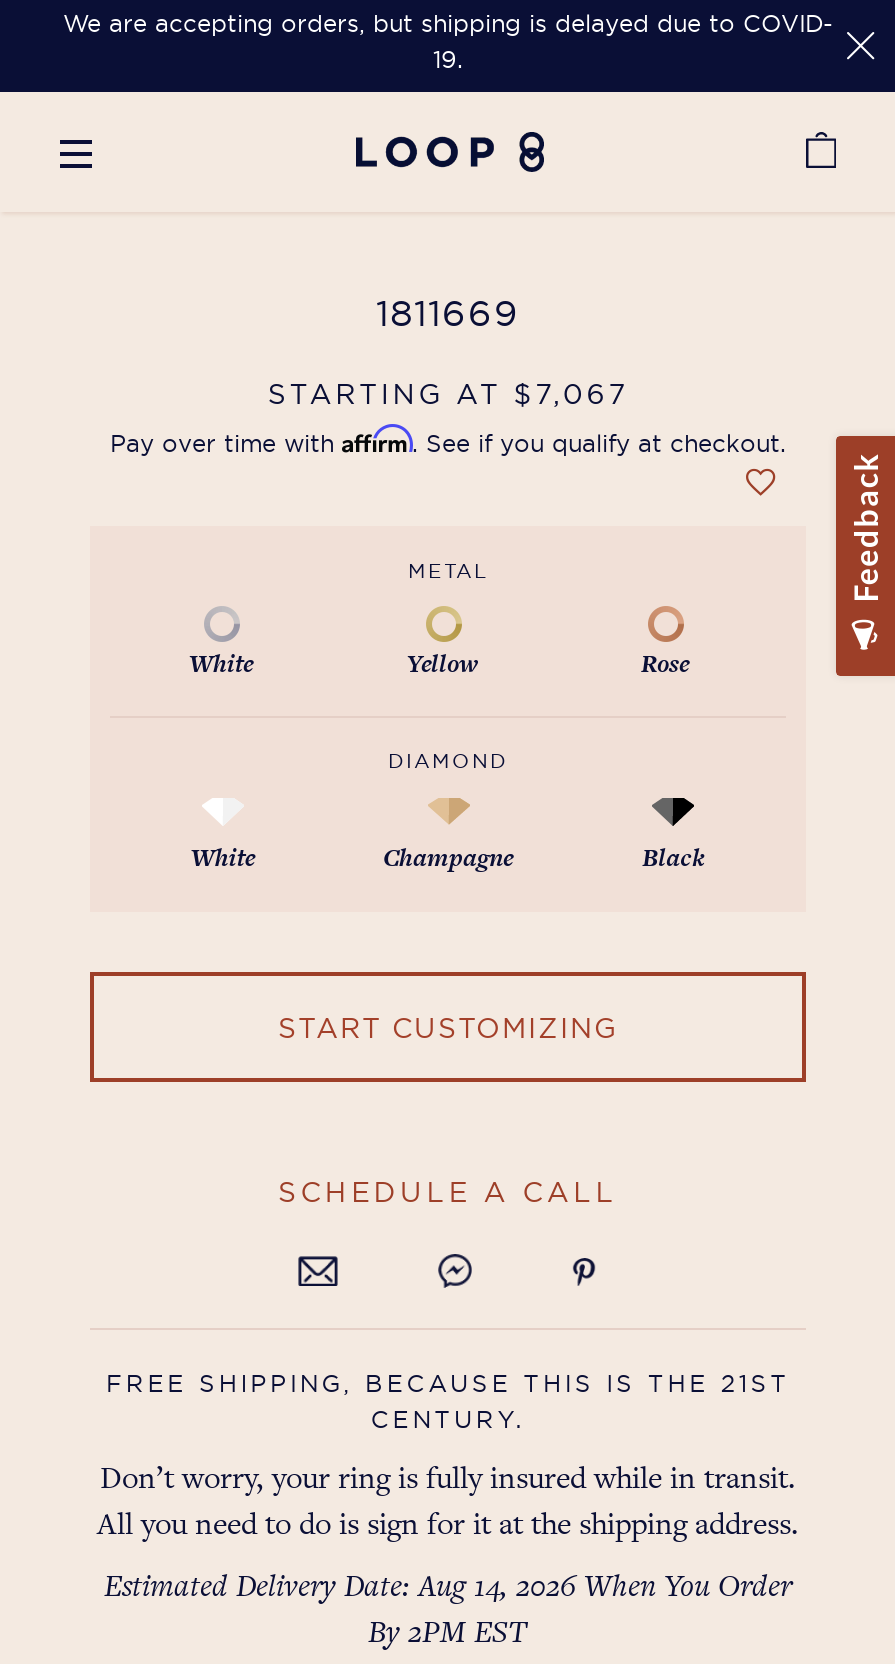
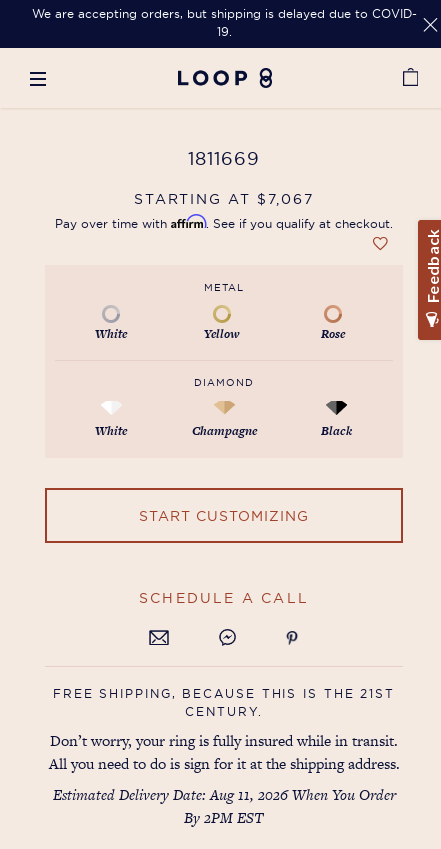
- Estimated Delivery Date: Aug 14, 2026 When You Order
+ Estimated Delivery Date: Aug 11, 2026 When You Order
